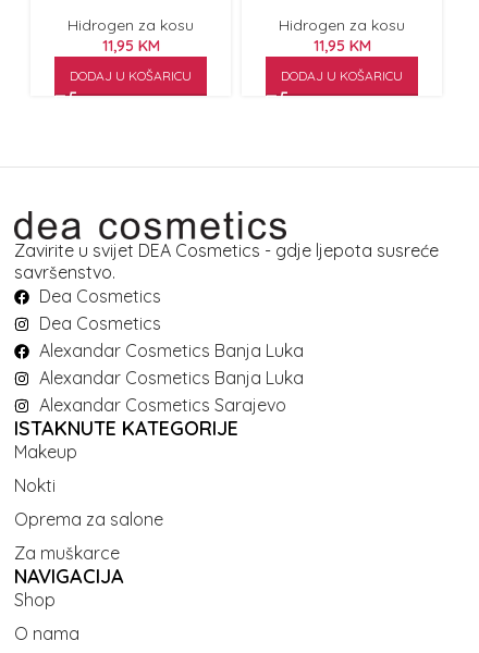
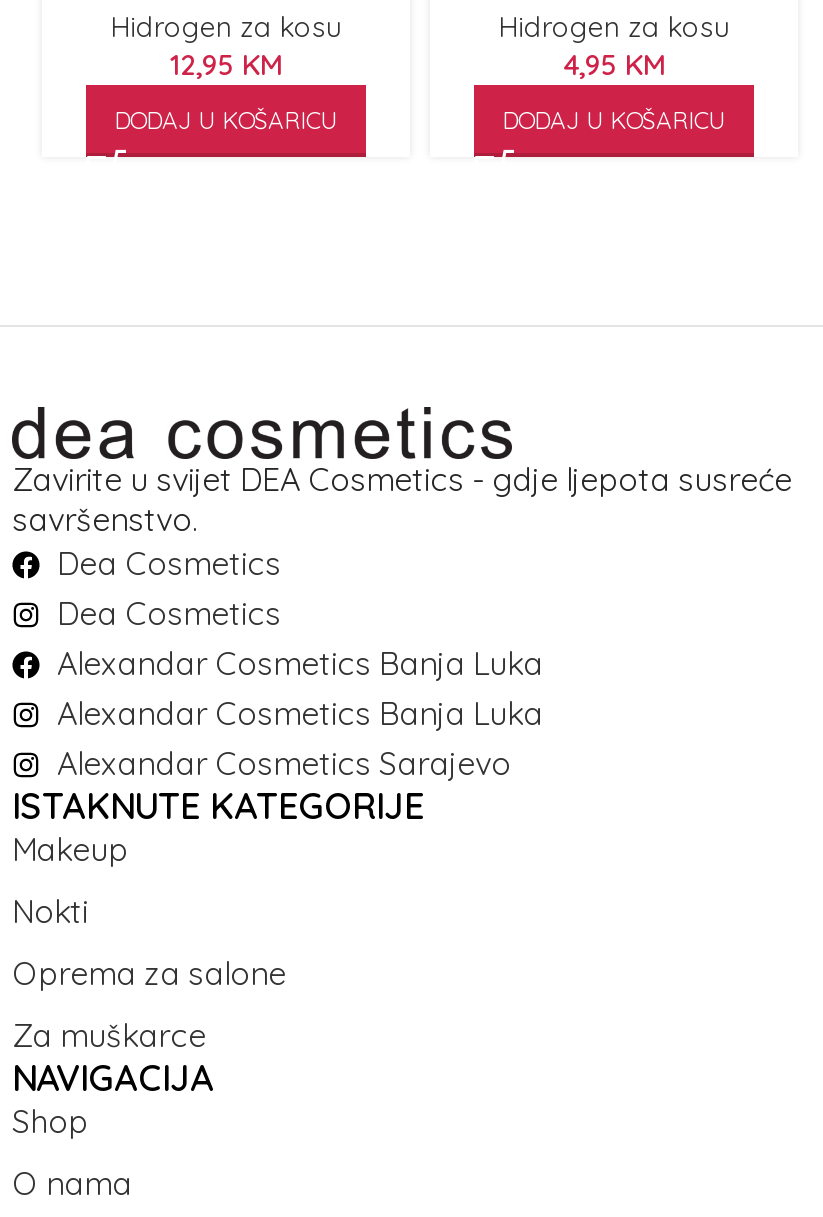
- 11,95 KM
+ 12,95 KM

- 11,95 KM
+ 4,95 KM
